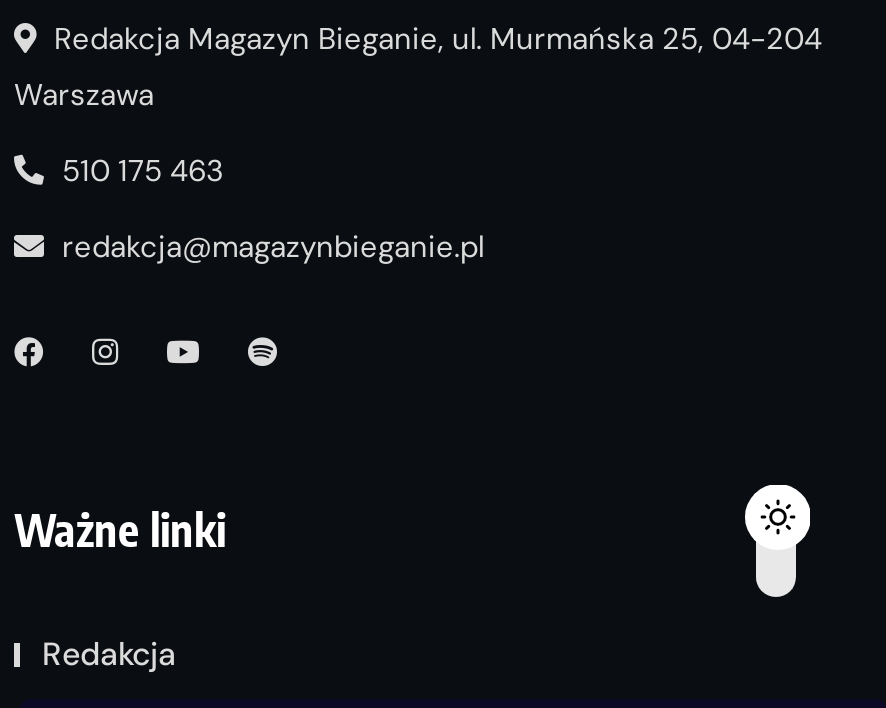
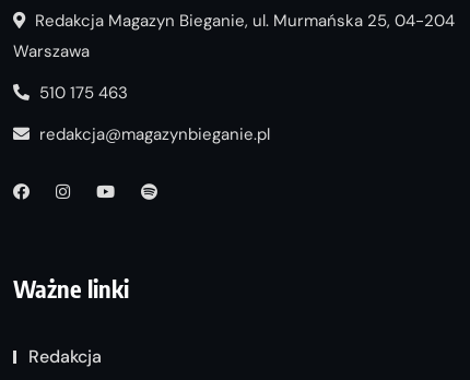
- [image]
